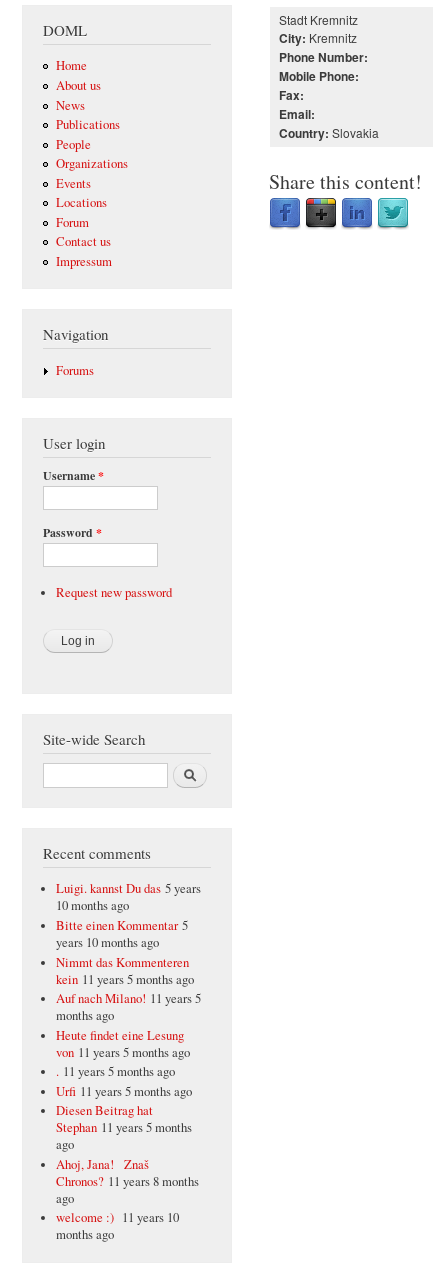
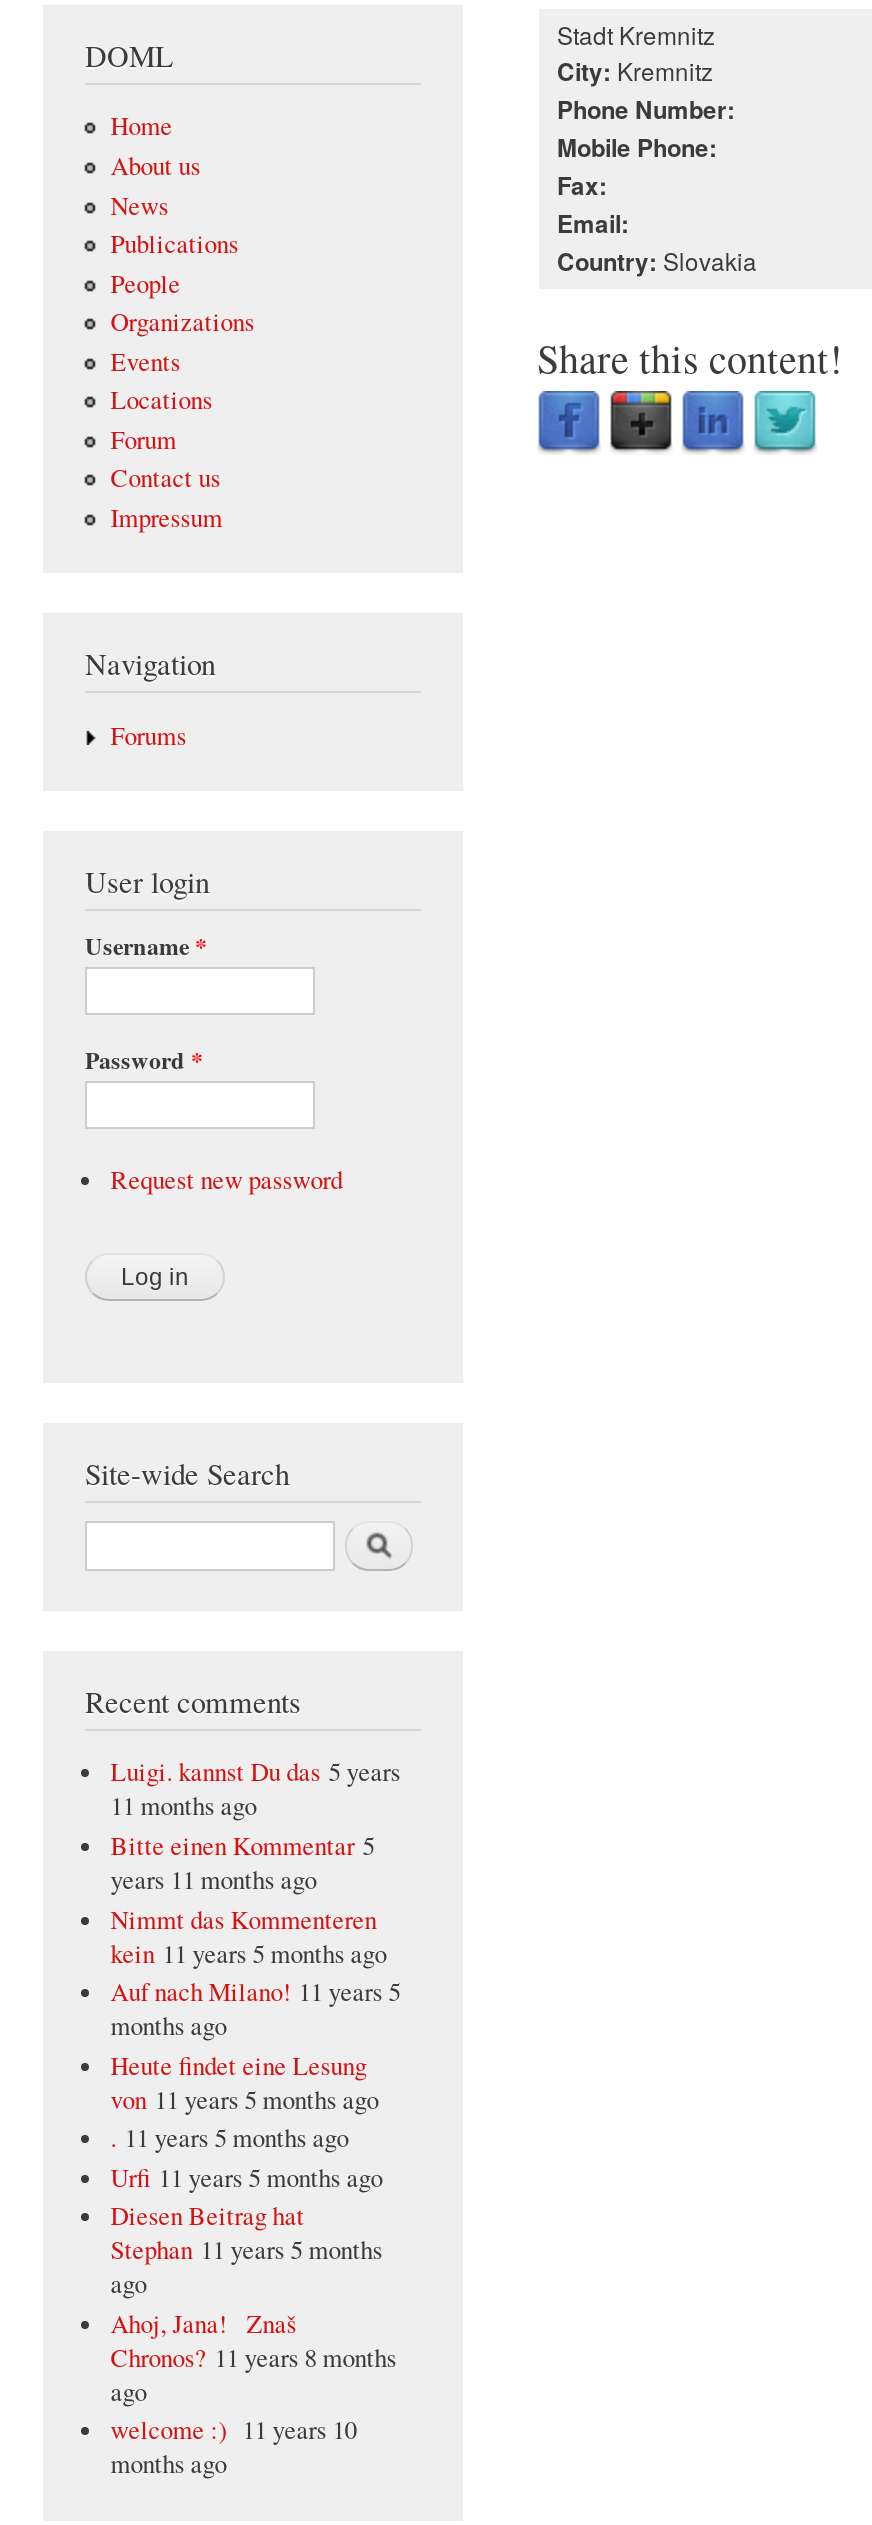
- 10 months ago
+ 11 months ago

- years 10 months ago
+ years 11 months ago
